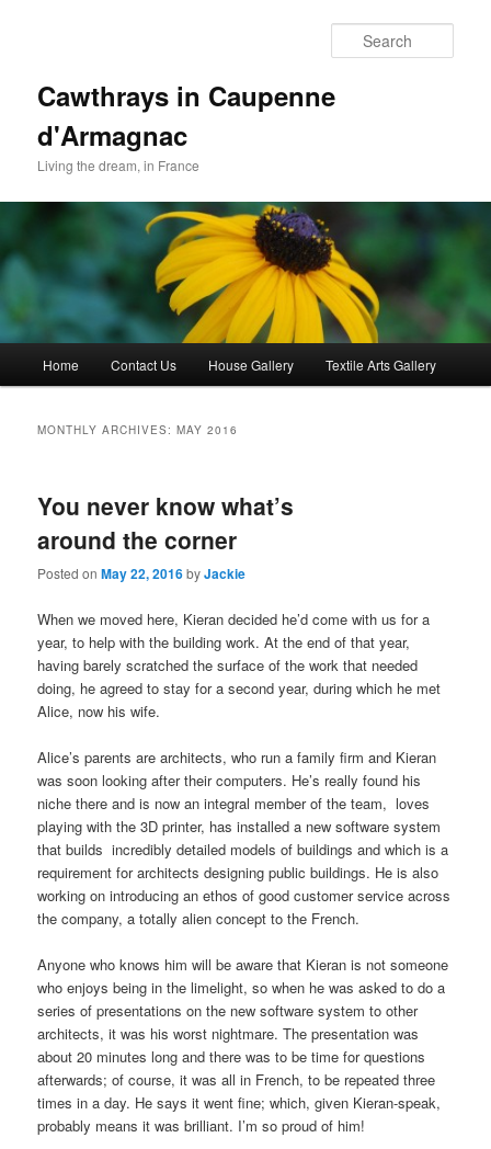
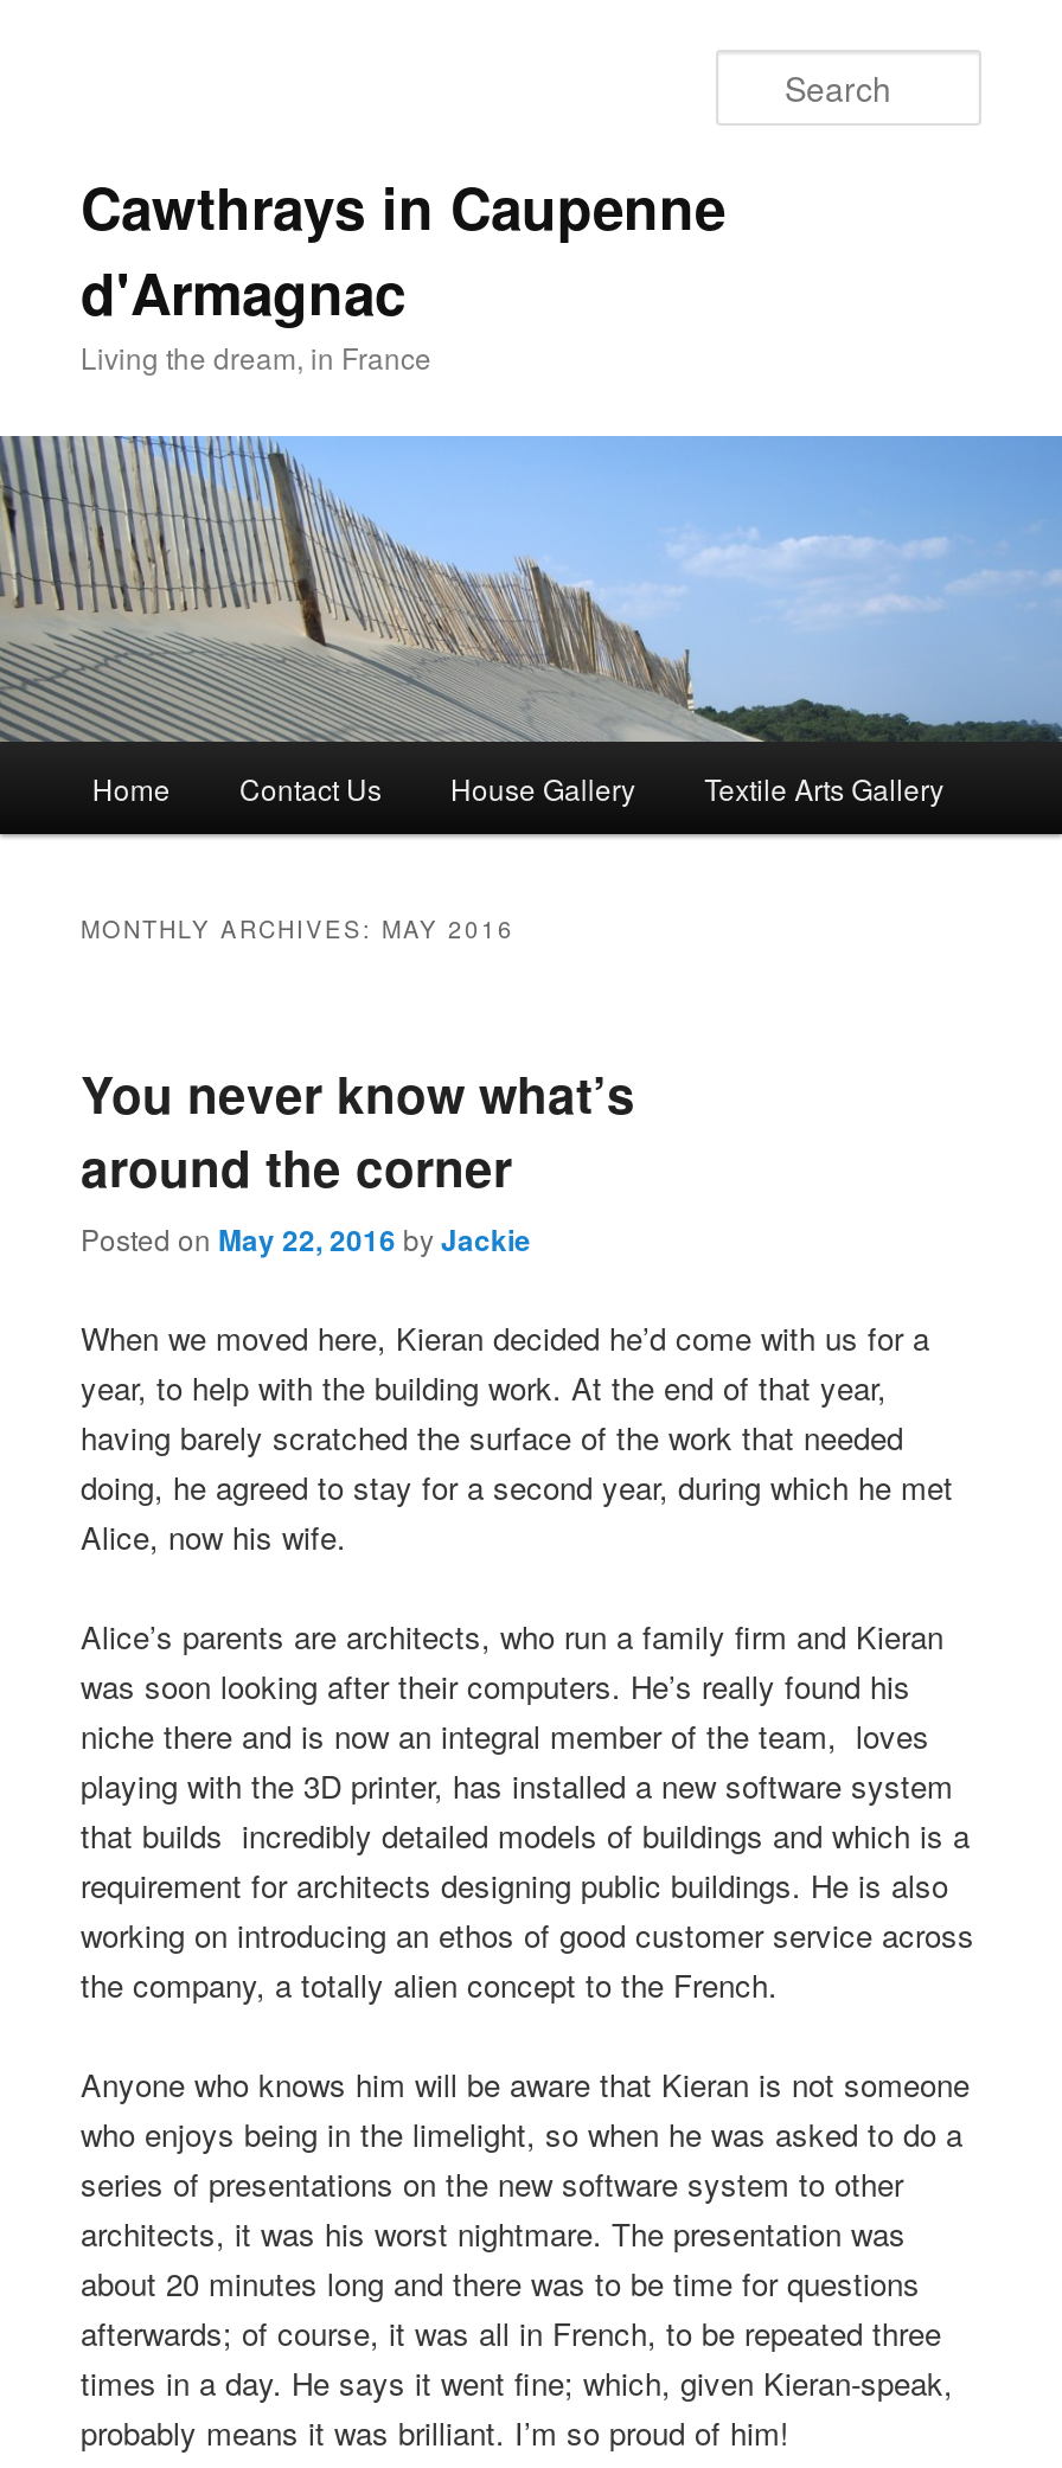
- [image]
+ [image]
